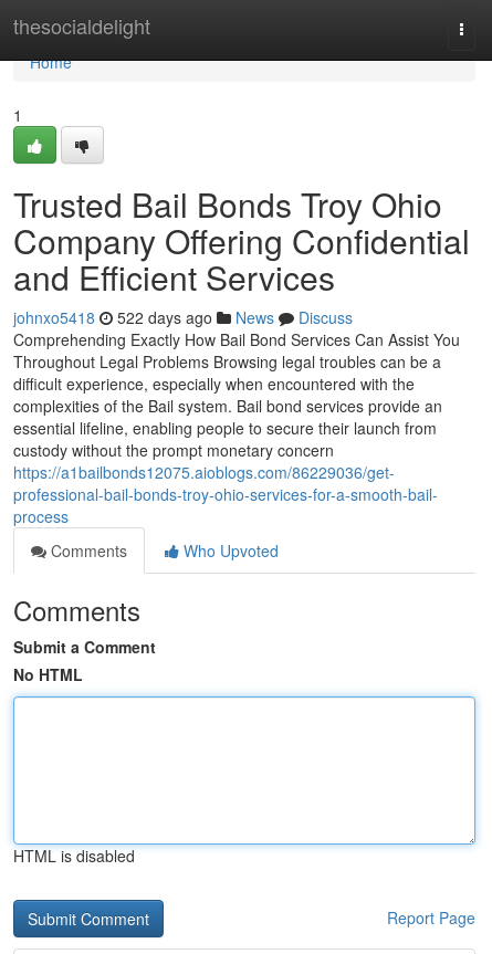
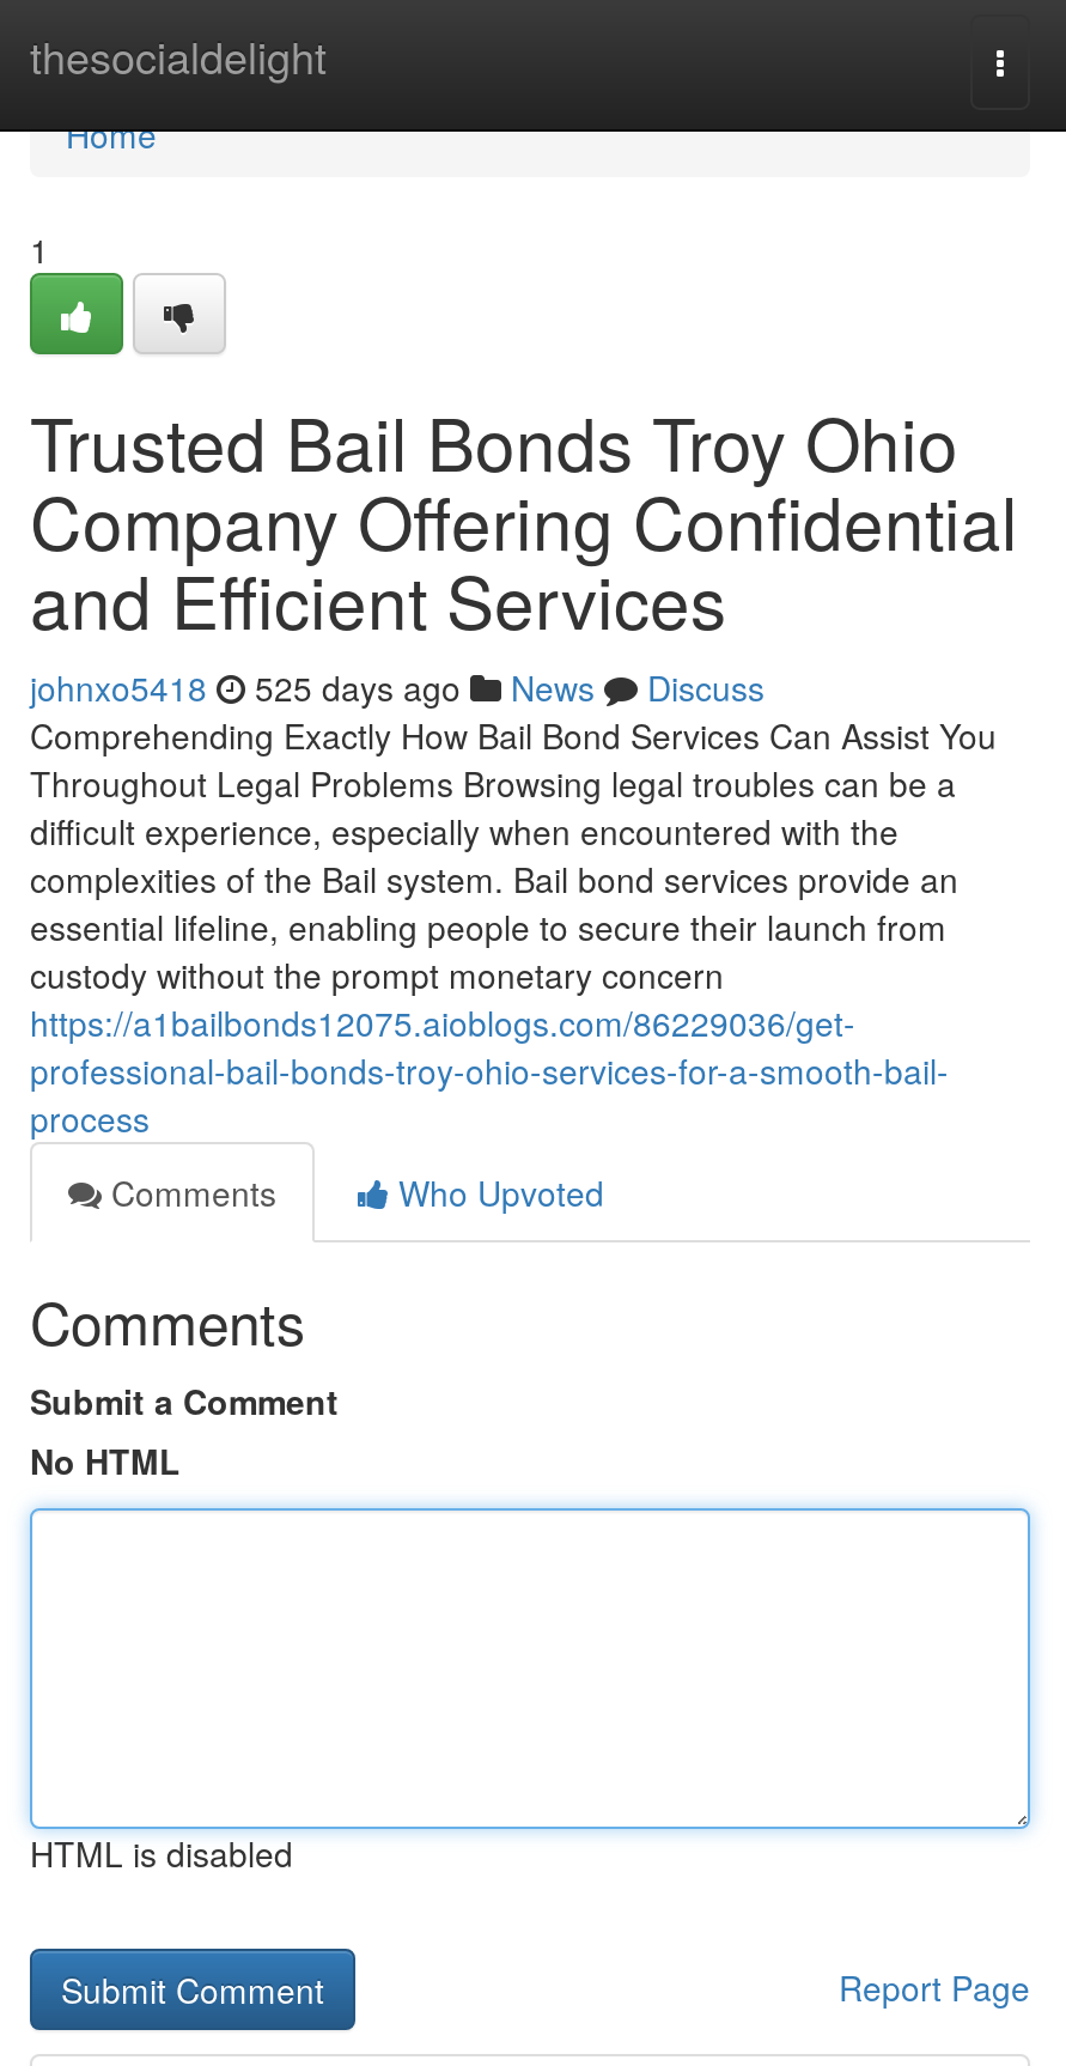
- johnxo5418 522 days ago News Discuss
+ johnxo5418 525 days ago News Discuss
